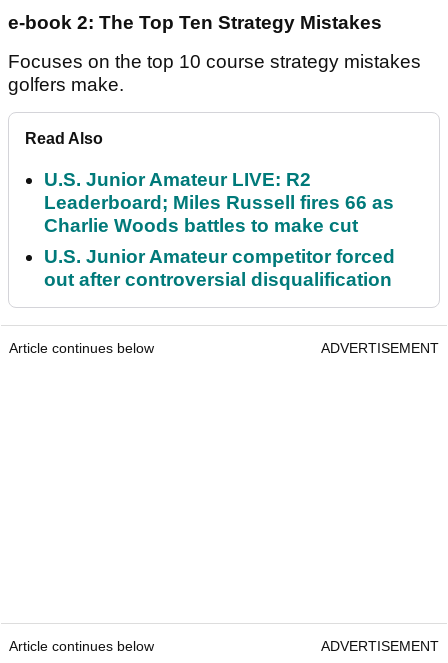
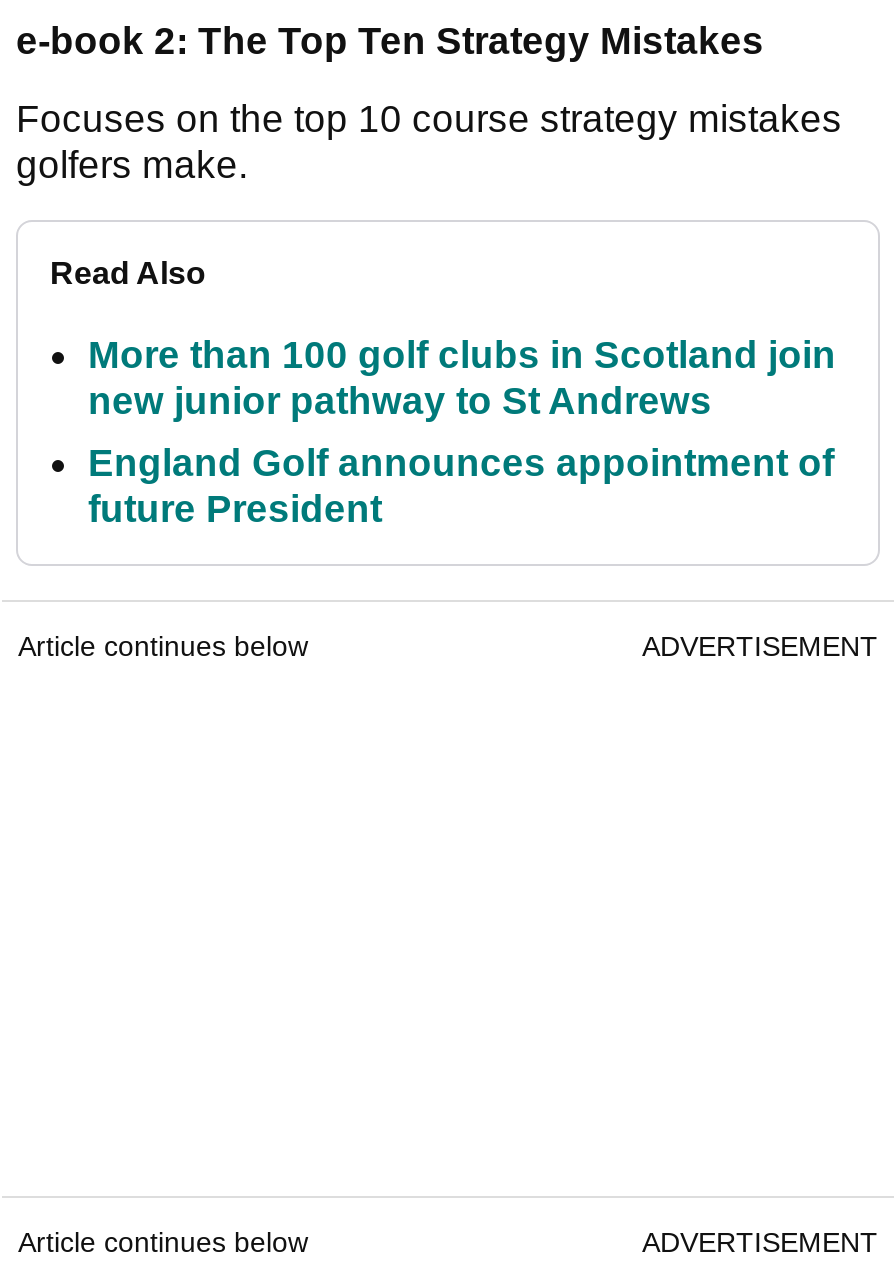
- U.S. Junior Amateur LIVE: R2
- Leaderboard; Miles Russell fires 66 as
- Charlie Woods battles to make cut
+ More than 100 golf clubs in Scotland join
+ new junior pathway to St Andrews

- U.S. Junior Amateur competitor forced
- out after controversial disqualification
+ England Golf announces appointment of
+ future President
